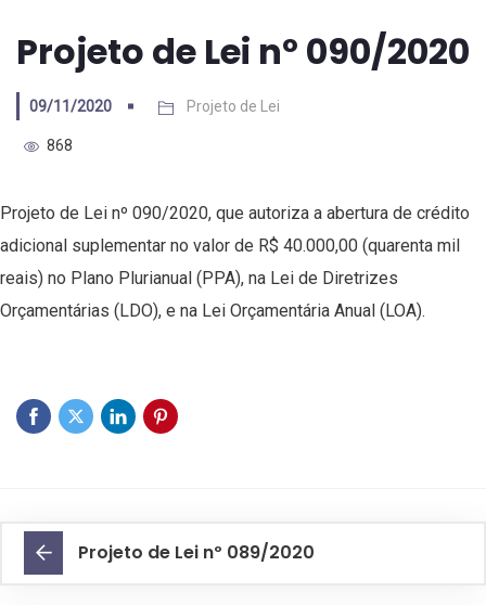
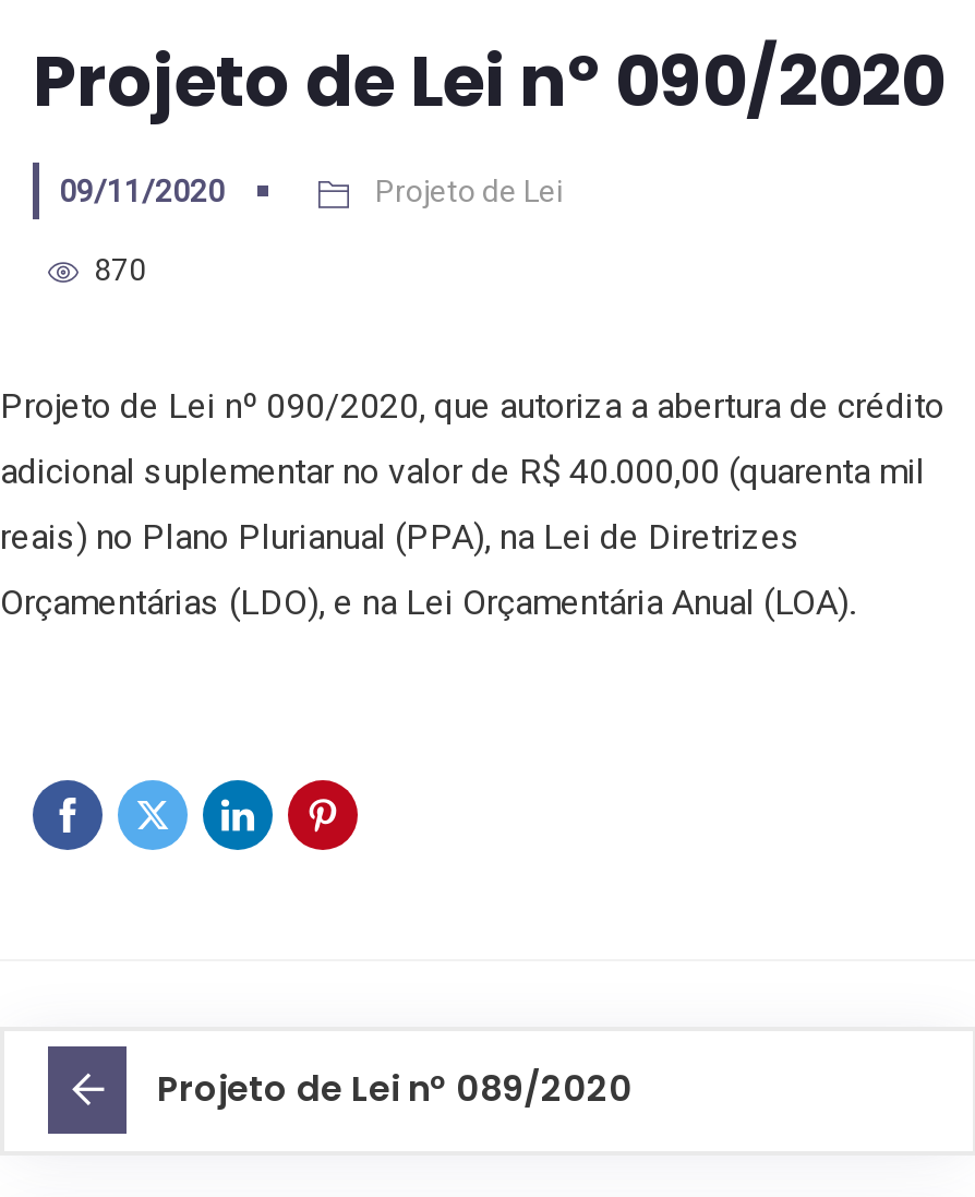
- 868
+ 870
